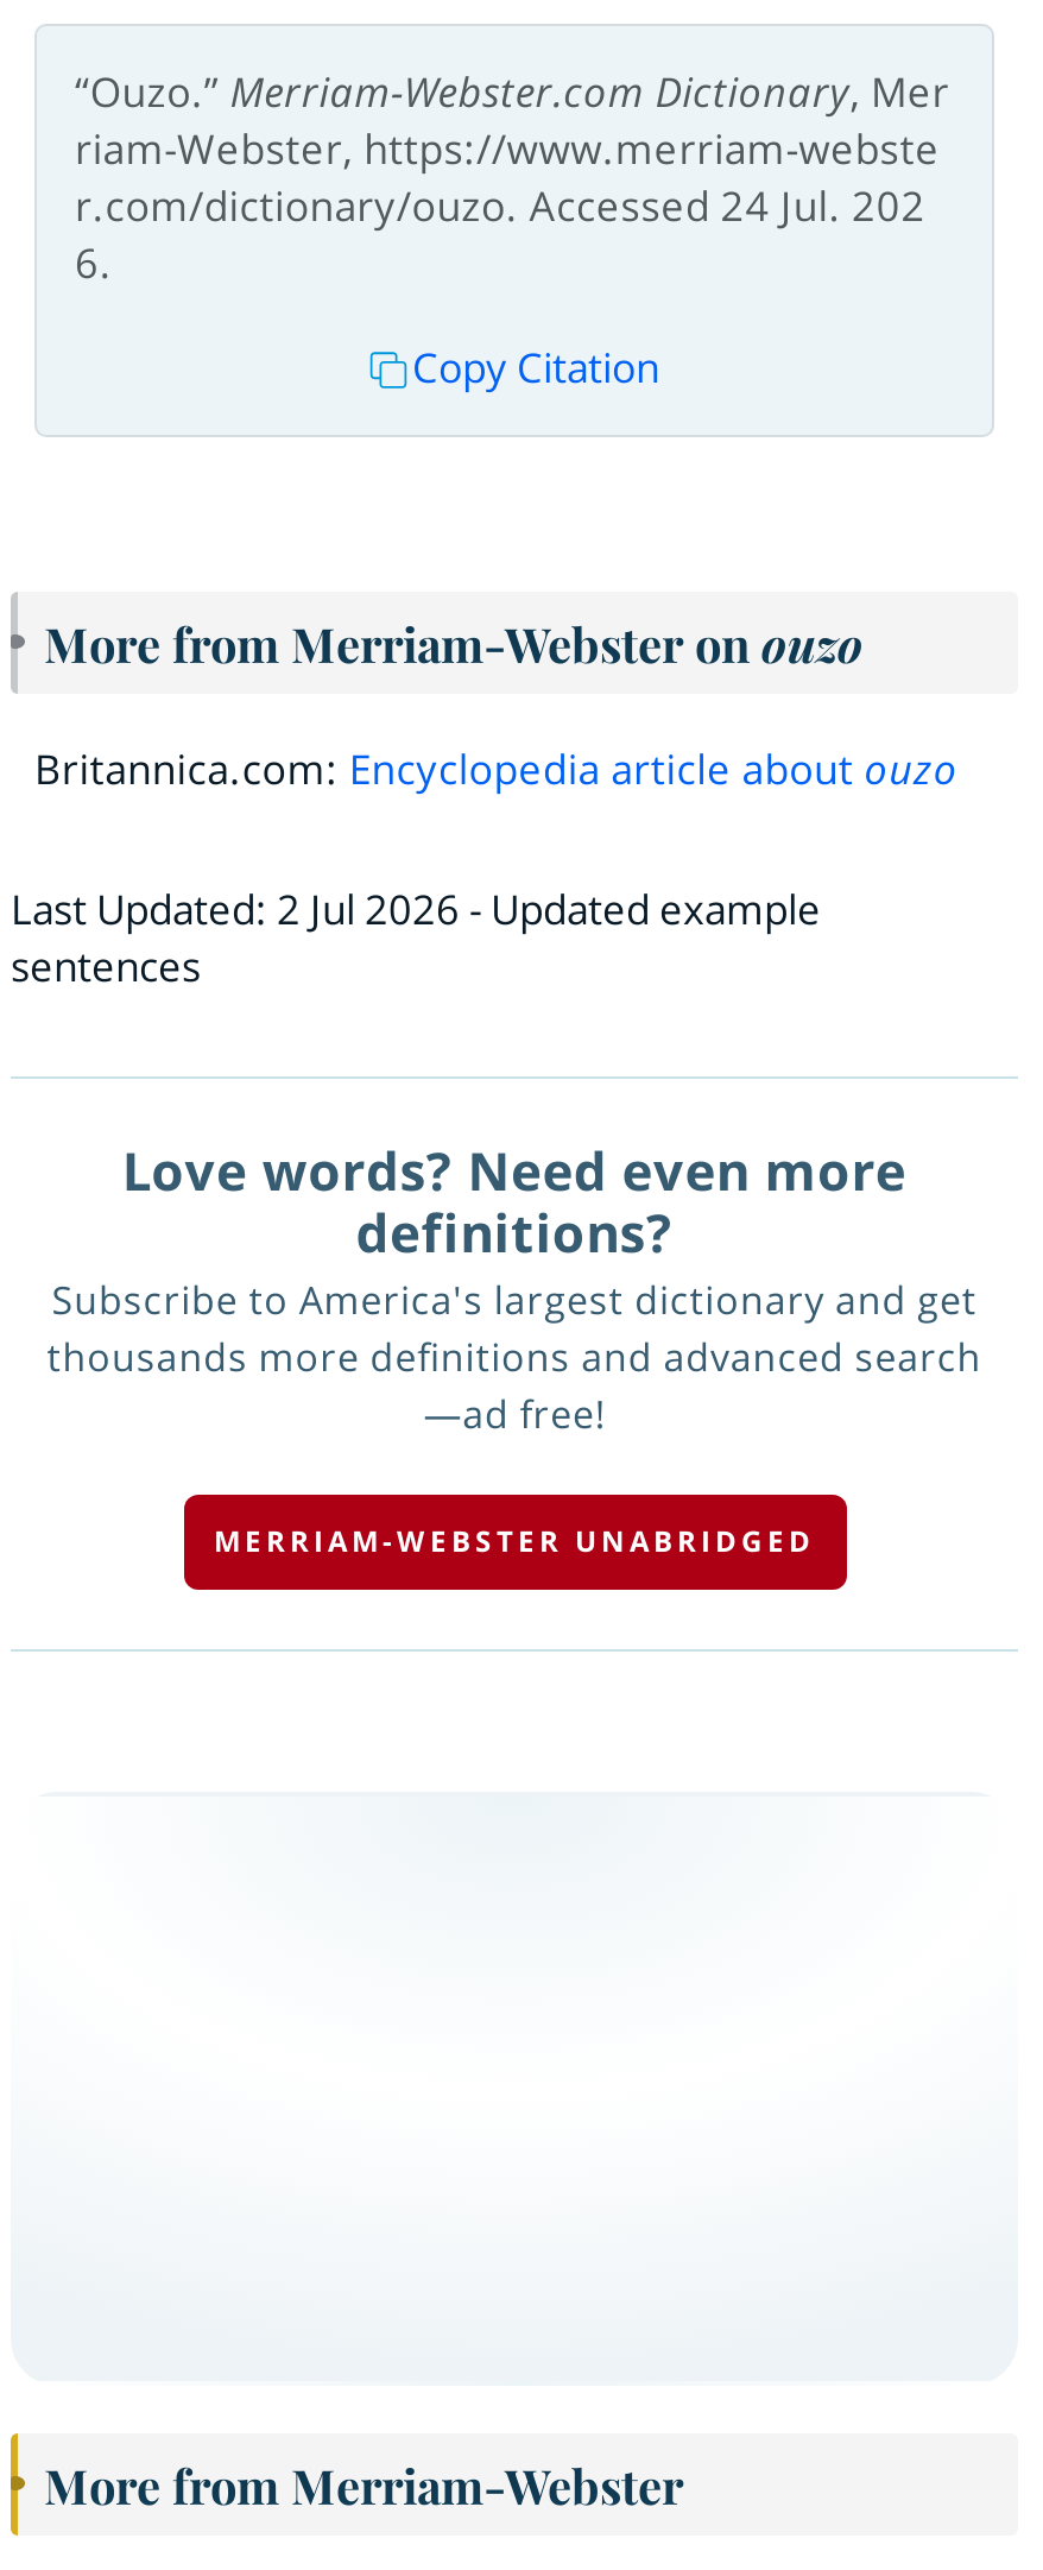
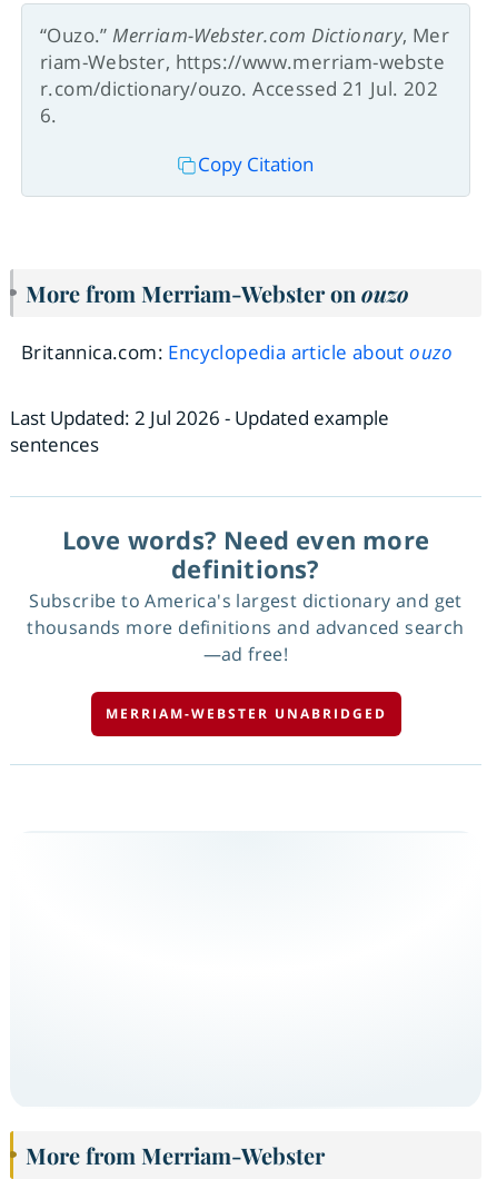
- r.com/dictionary/ouzo. Accessed 24 Jul. 202
+ r.com/dictionary/ouzo. Accessed 21 Jul. 202
